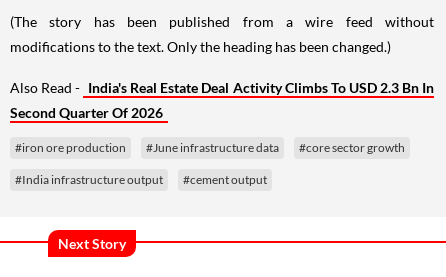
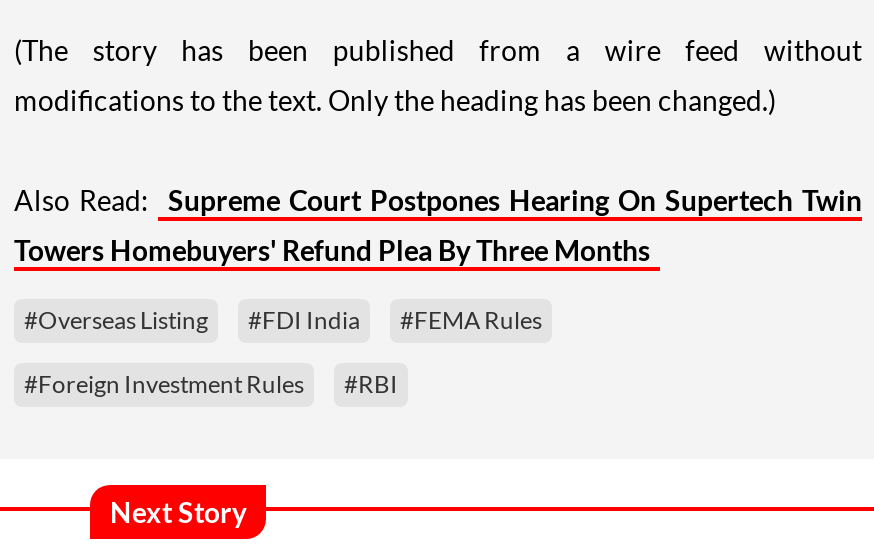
- Also Read - India's Real Estate Deal Activity Climbs To USD 2.3 Bn In
+ Also Read: Supreme Court Postpones Hearing On Supertech Twin

- Second Quarter Of 2026
+ Towers Homebuyers' Refund Plea By Three Months

- #iron ore production
- #June infrastructure data
- #core sector growth
+ #Overseas Listing
+ #FDI India
+ #FEMA Rules

- #India infrastructure output
- #cement output
+ #Foreign Investment Rules
+ #RBI
